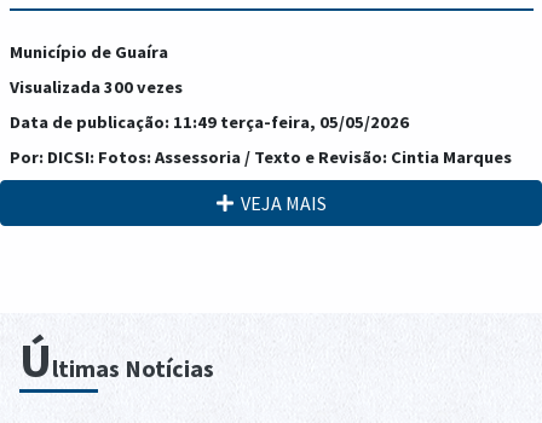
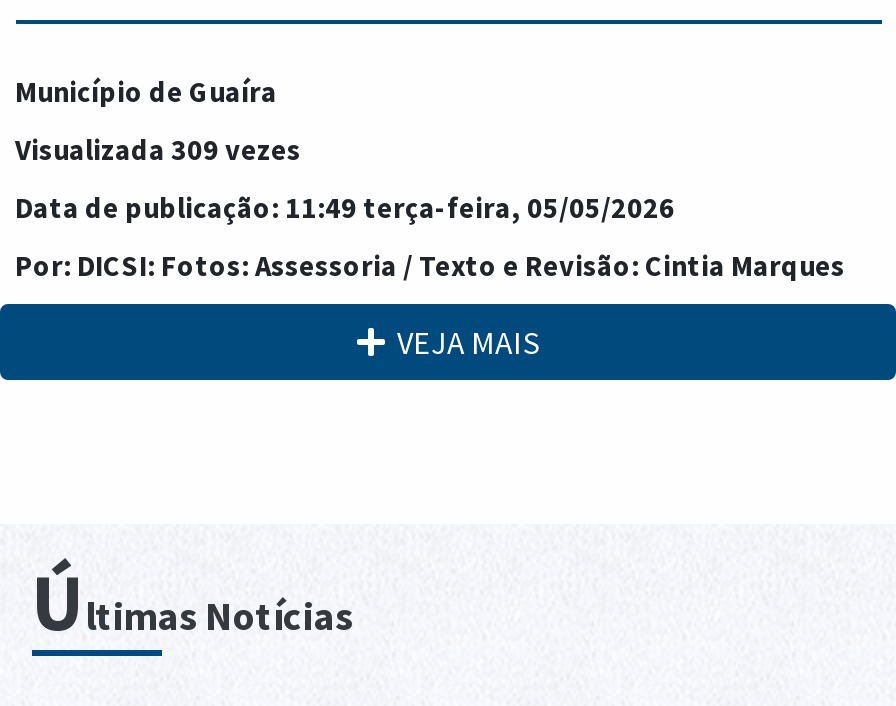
- Visualizada 300 vezes
+ Visualizada 309 vezes
